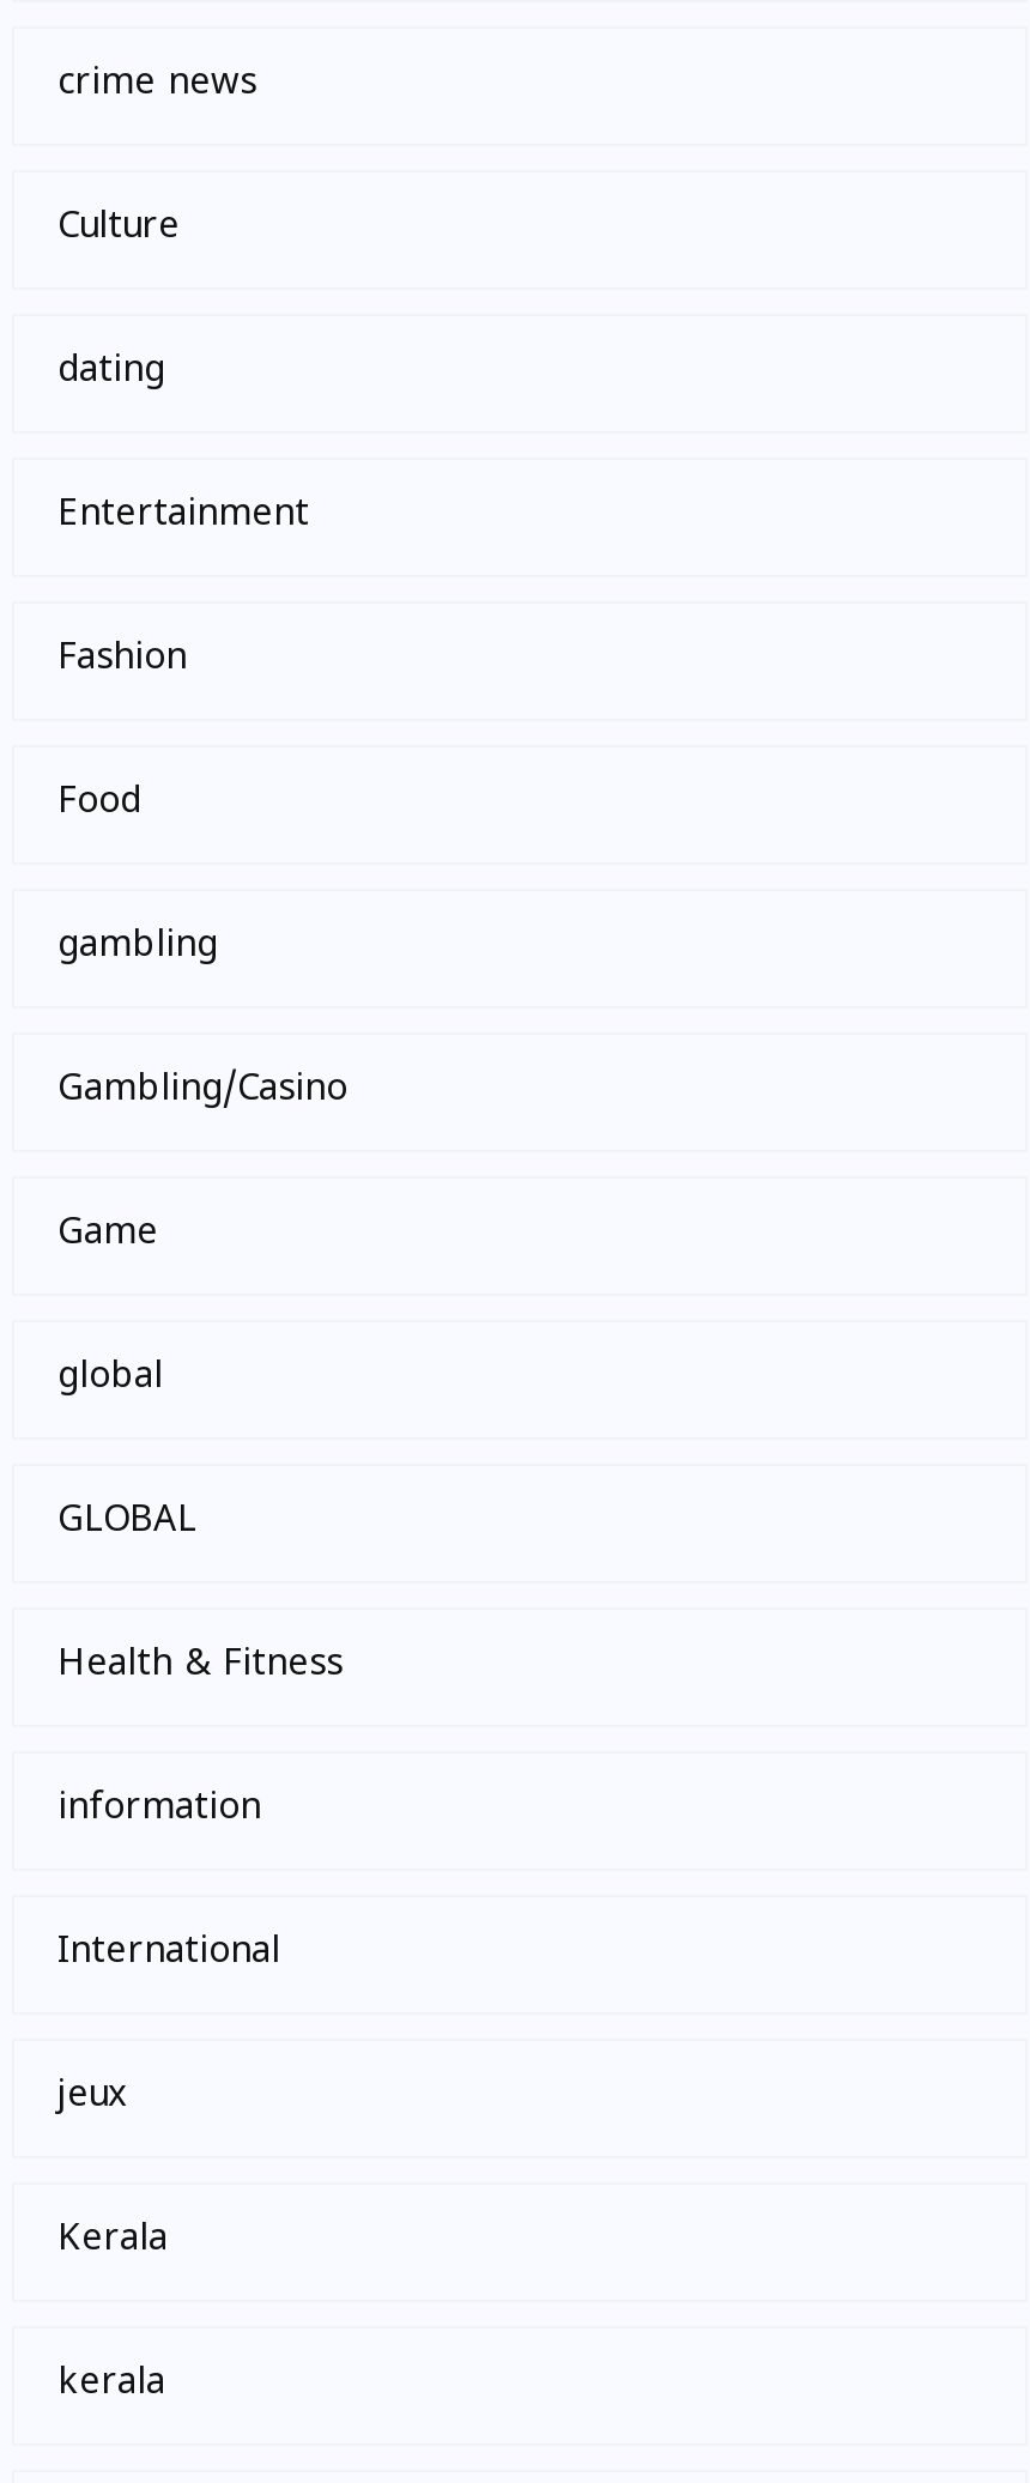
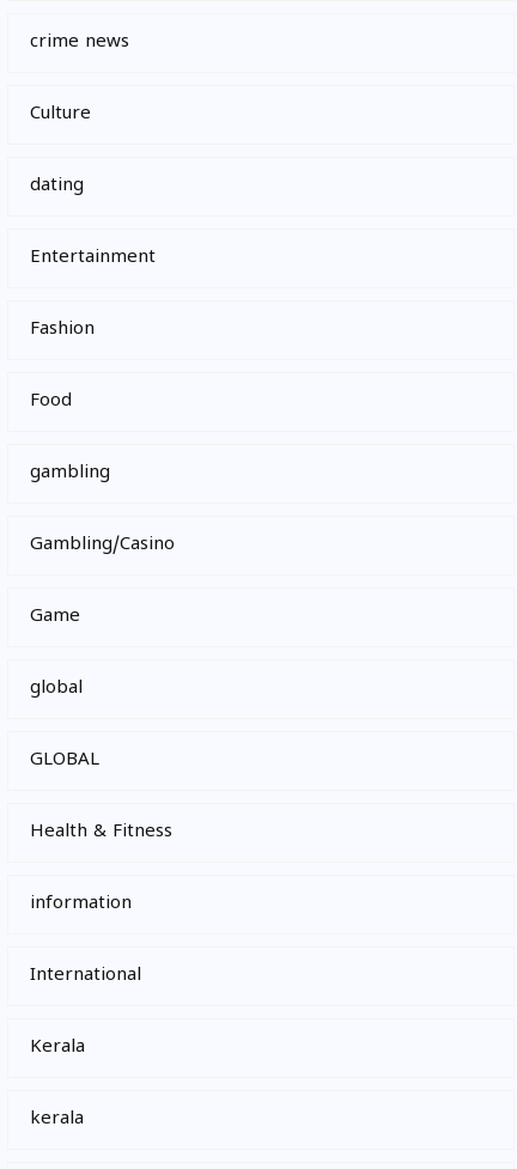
- jeux
